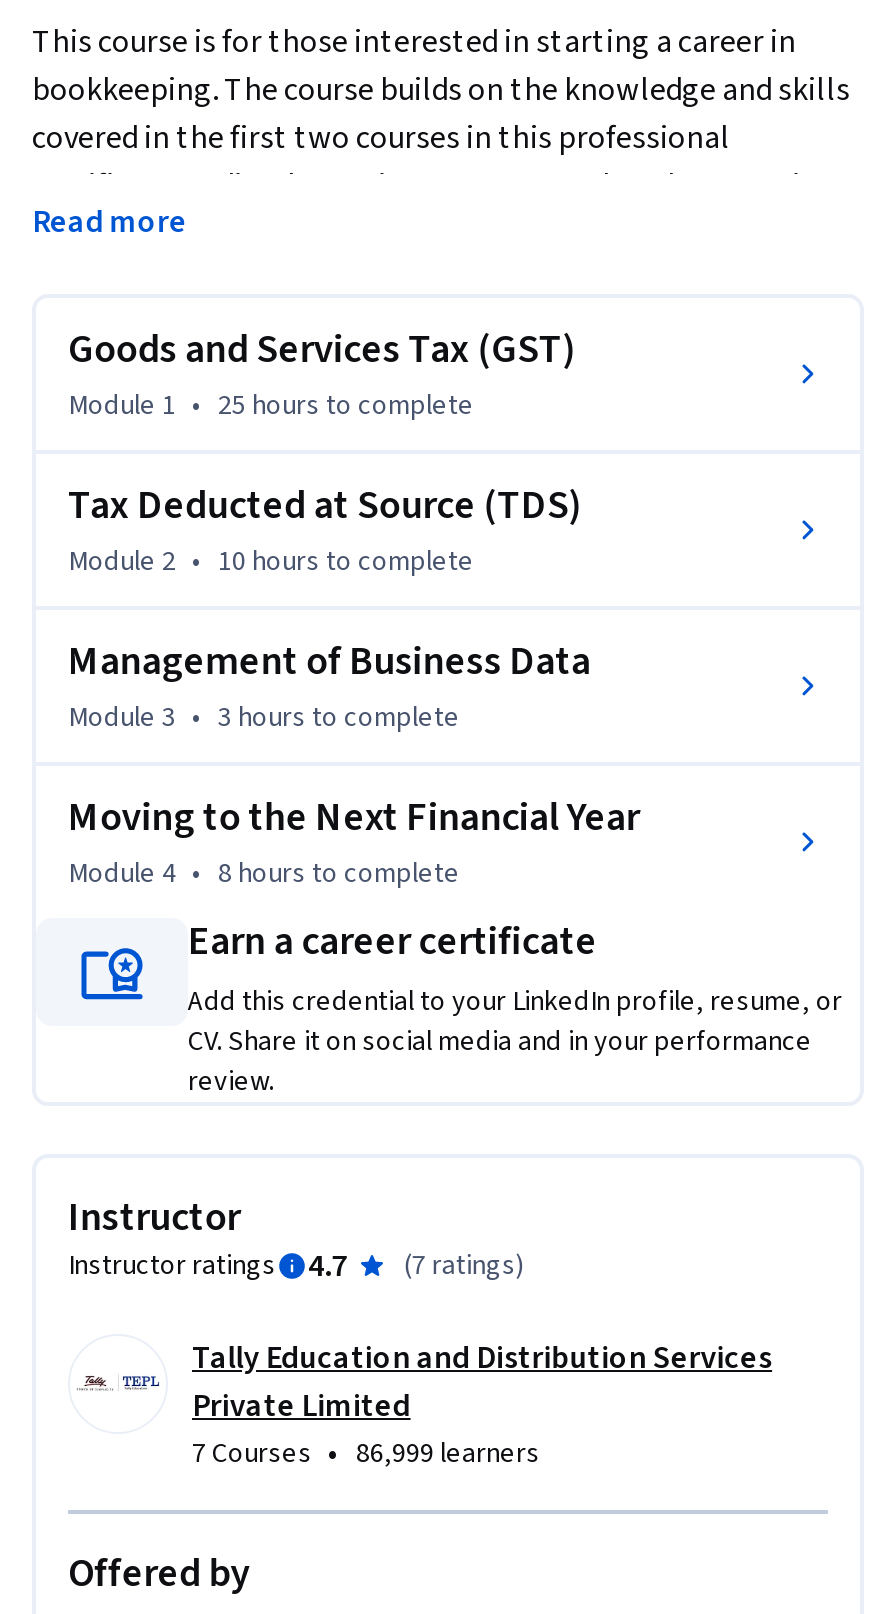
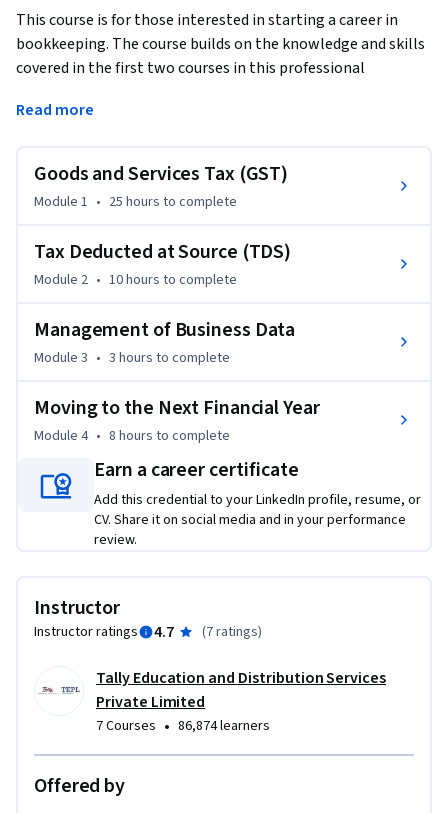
- 7 Courses • 86,999 learners
+ 7 Courses • 86,874 learners
